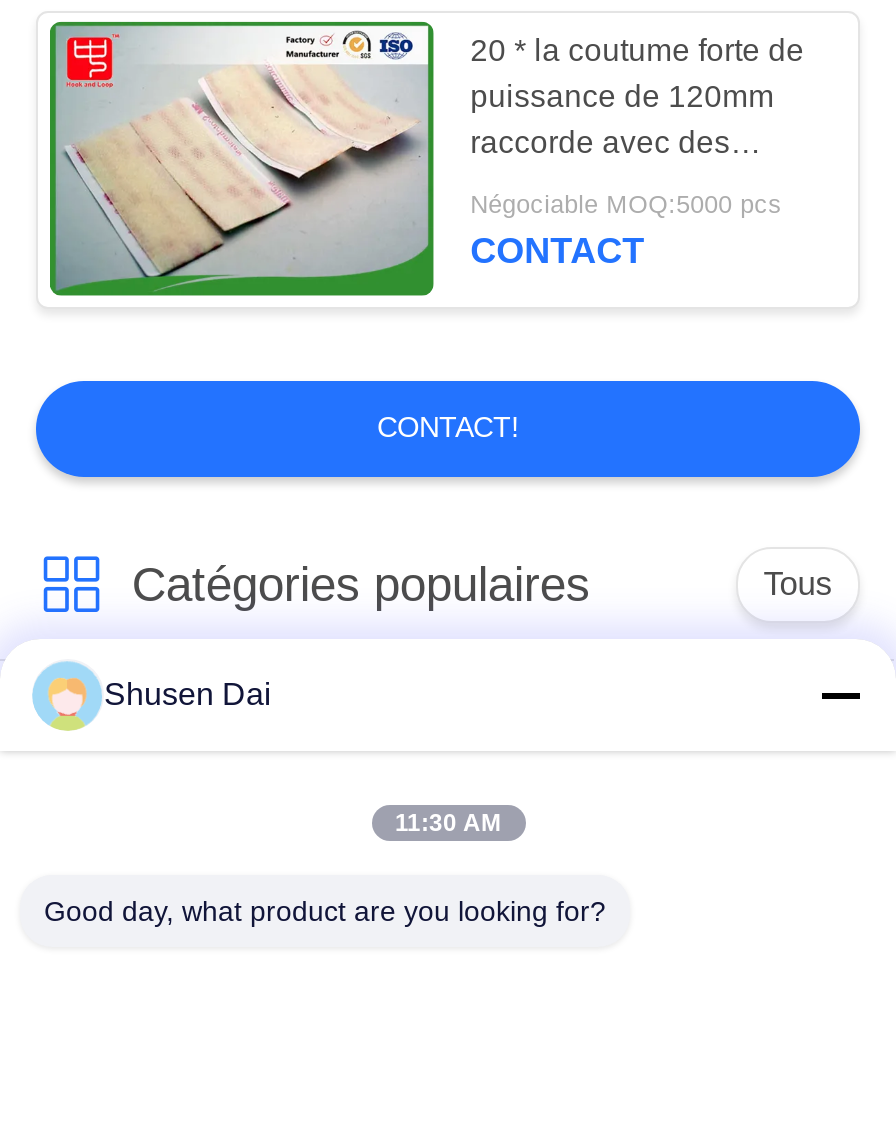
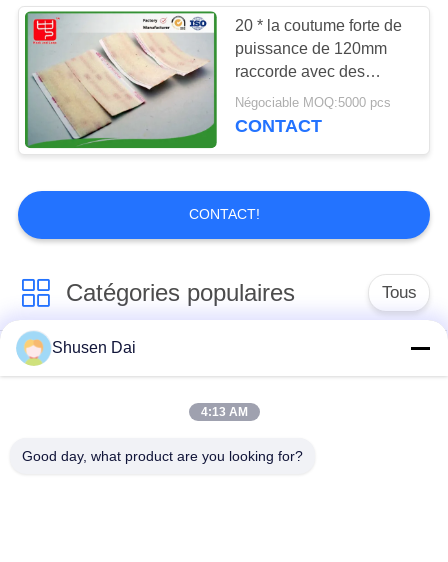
- 11:30 AM
+ 4:13 AM
